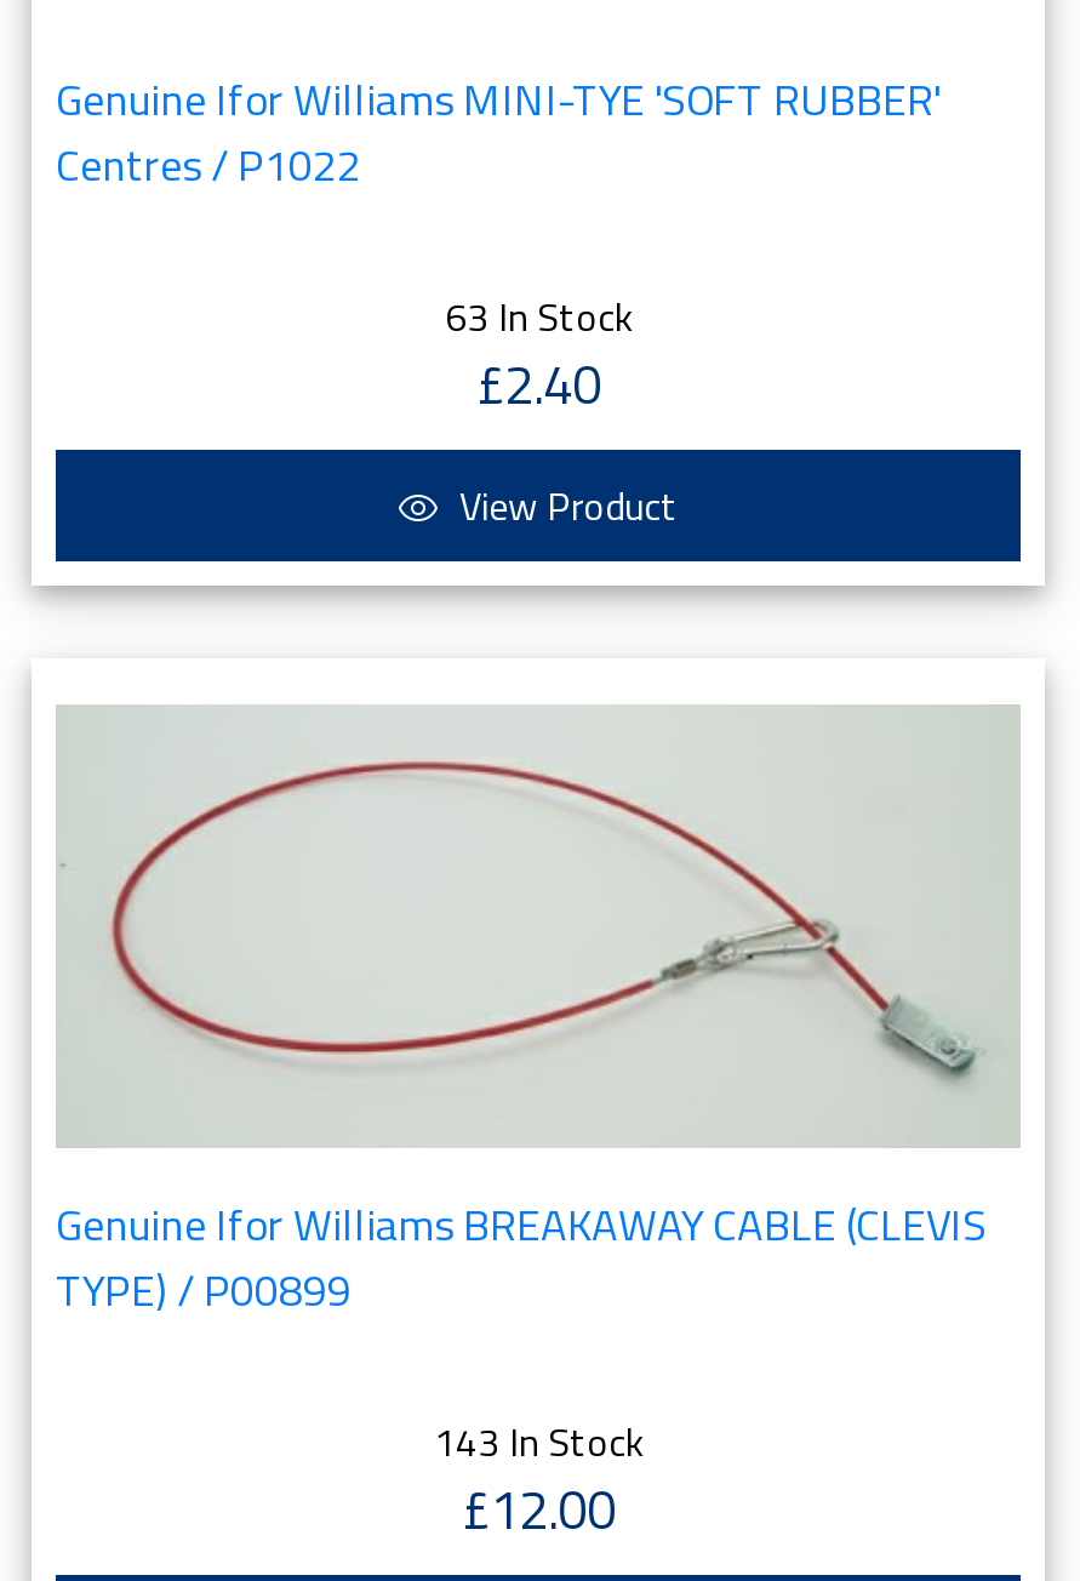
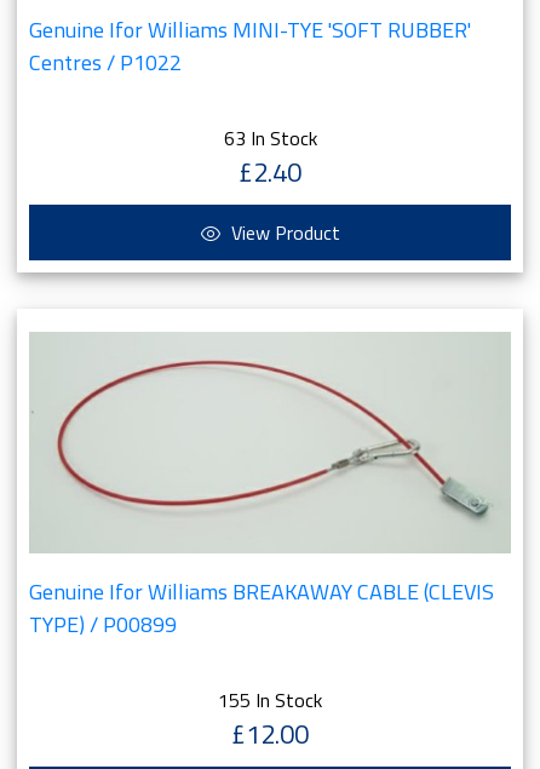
- 143 In Stock
+ 155 In Stock
